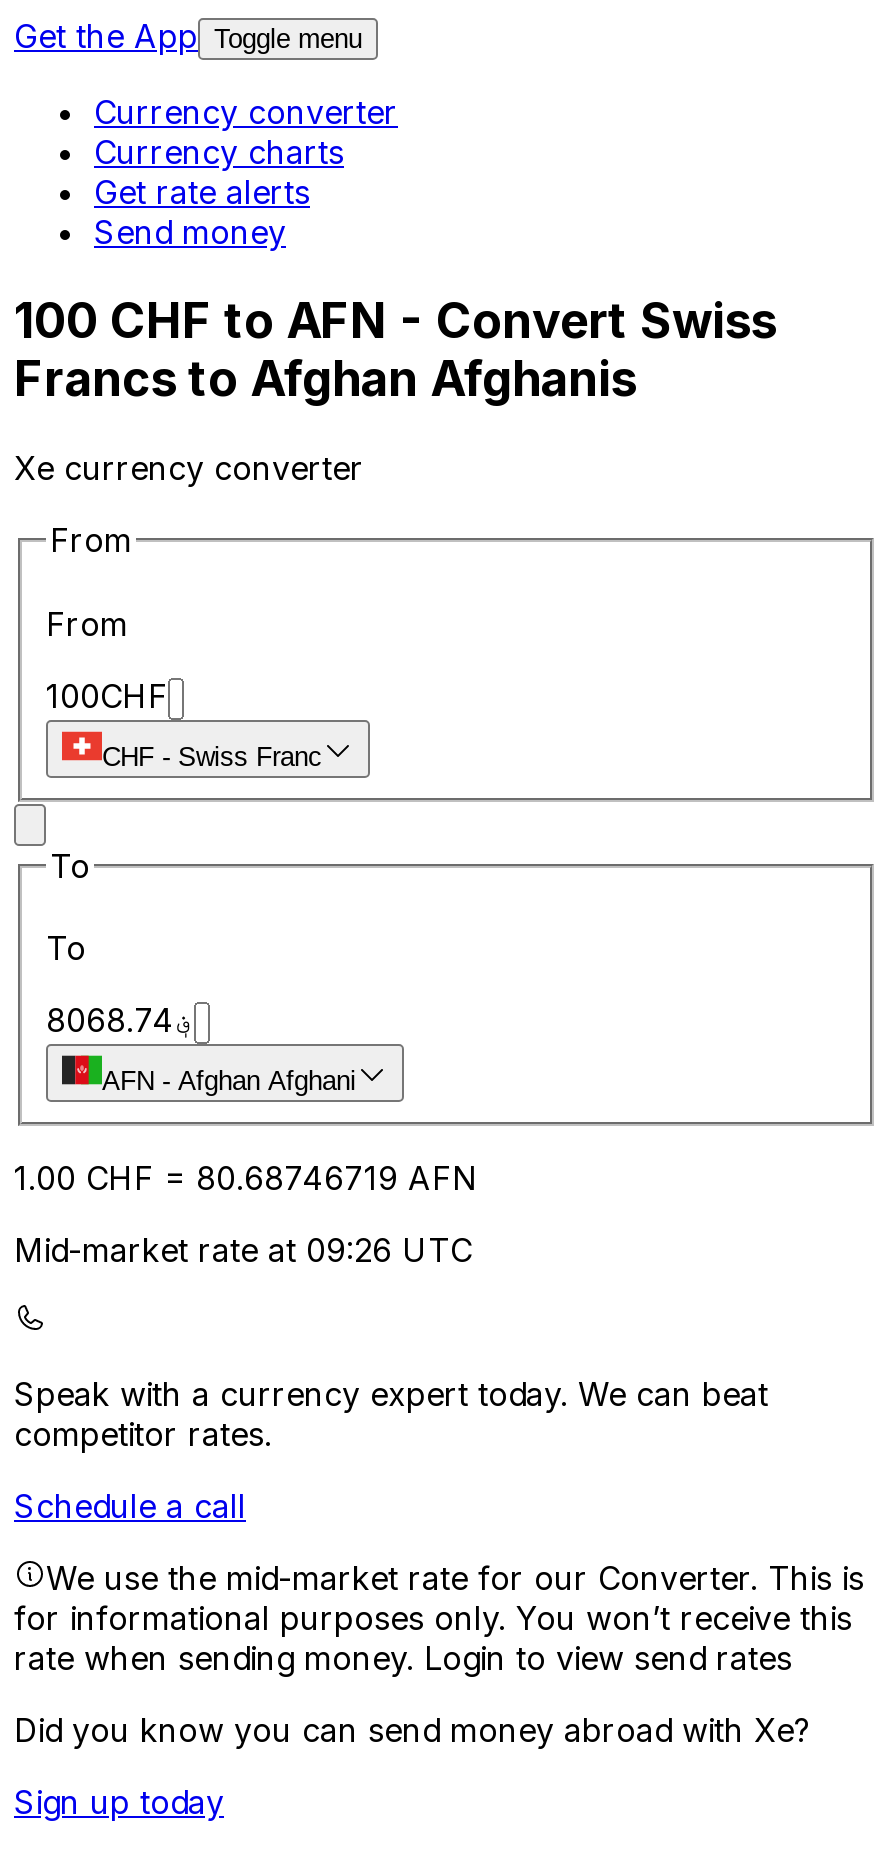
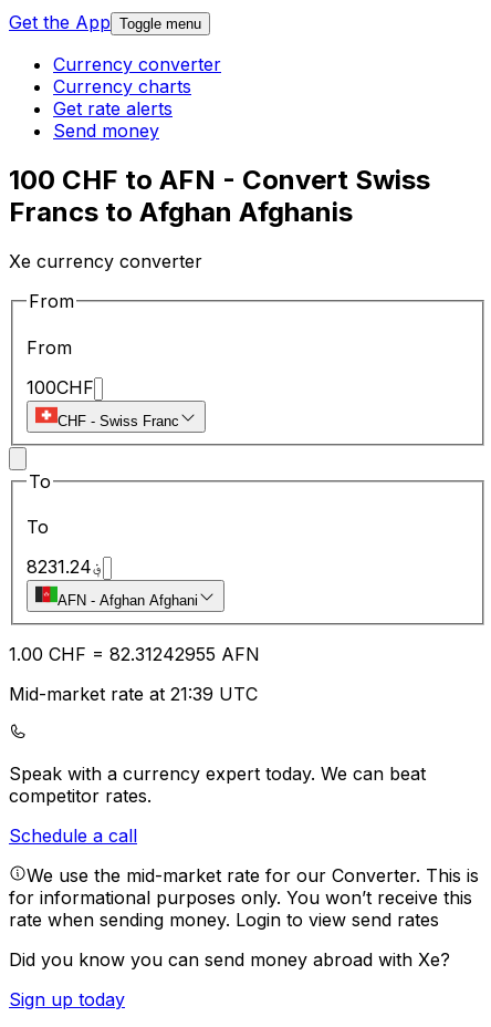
- 8068.74؋
+ 8231.24؋

- 1.00 CHF = 80.68746719 AFN
+ 1.00 CHF = 82.31242955 AFN

- Mid-market rate at 09:26 UTC
+ Mid-market rate at 21:39 UTC
